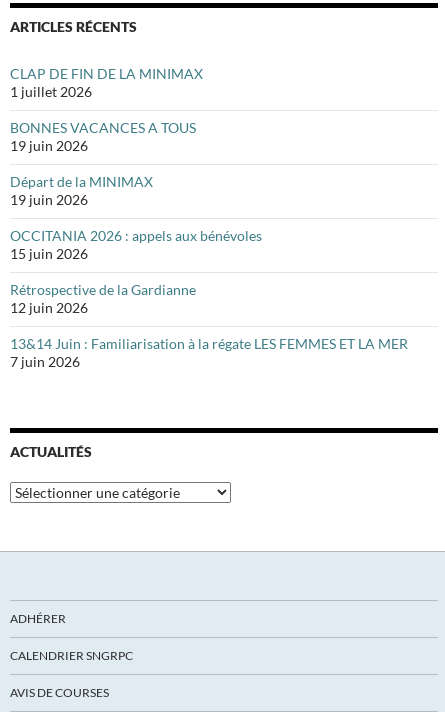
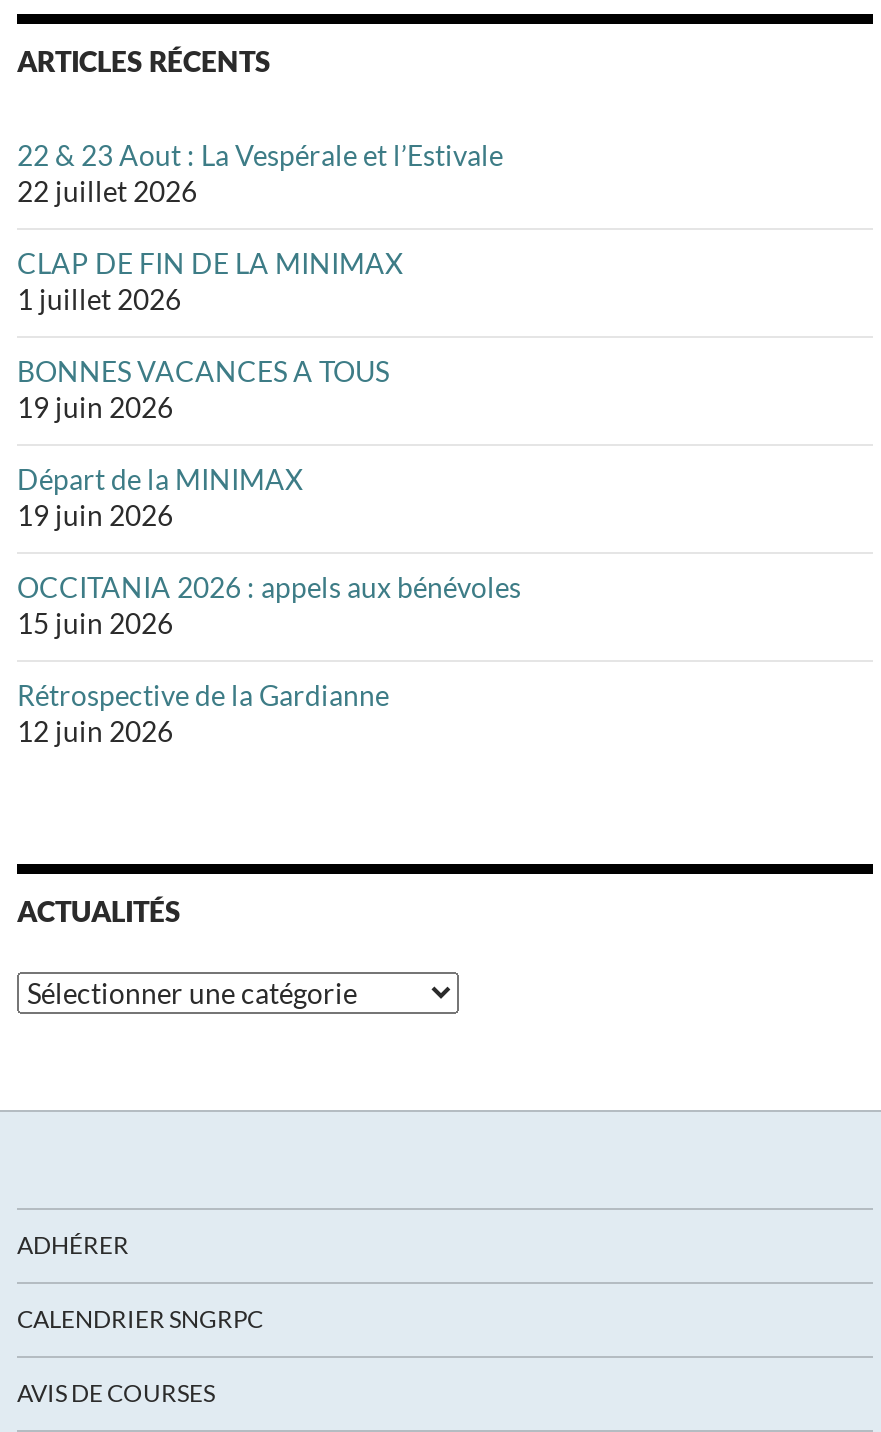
+ 22 & 23 Aout : La Vespérale et l’Estivale
+ 22 juillet 2026

moved down: CLAP DE FIN DE LA MINIMAX | 1 juillet 2026 | BONNES VACANCES A TOUS | ... | Rétrospective de la Gardianne | 12 juin 2026

- 13&14 Juin : Familiarisation à la régate LES FEMMES ET LA MER
- 7 juin 2026
